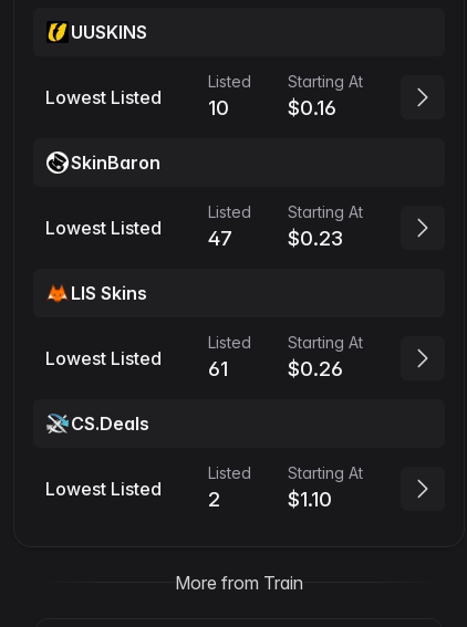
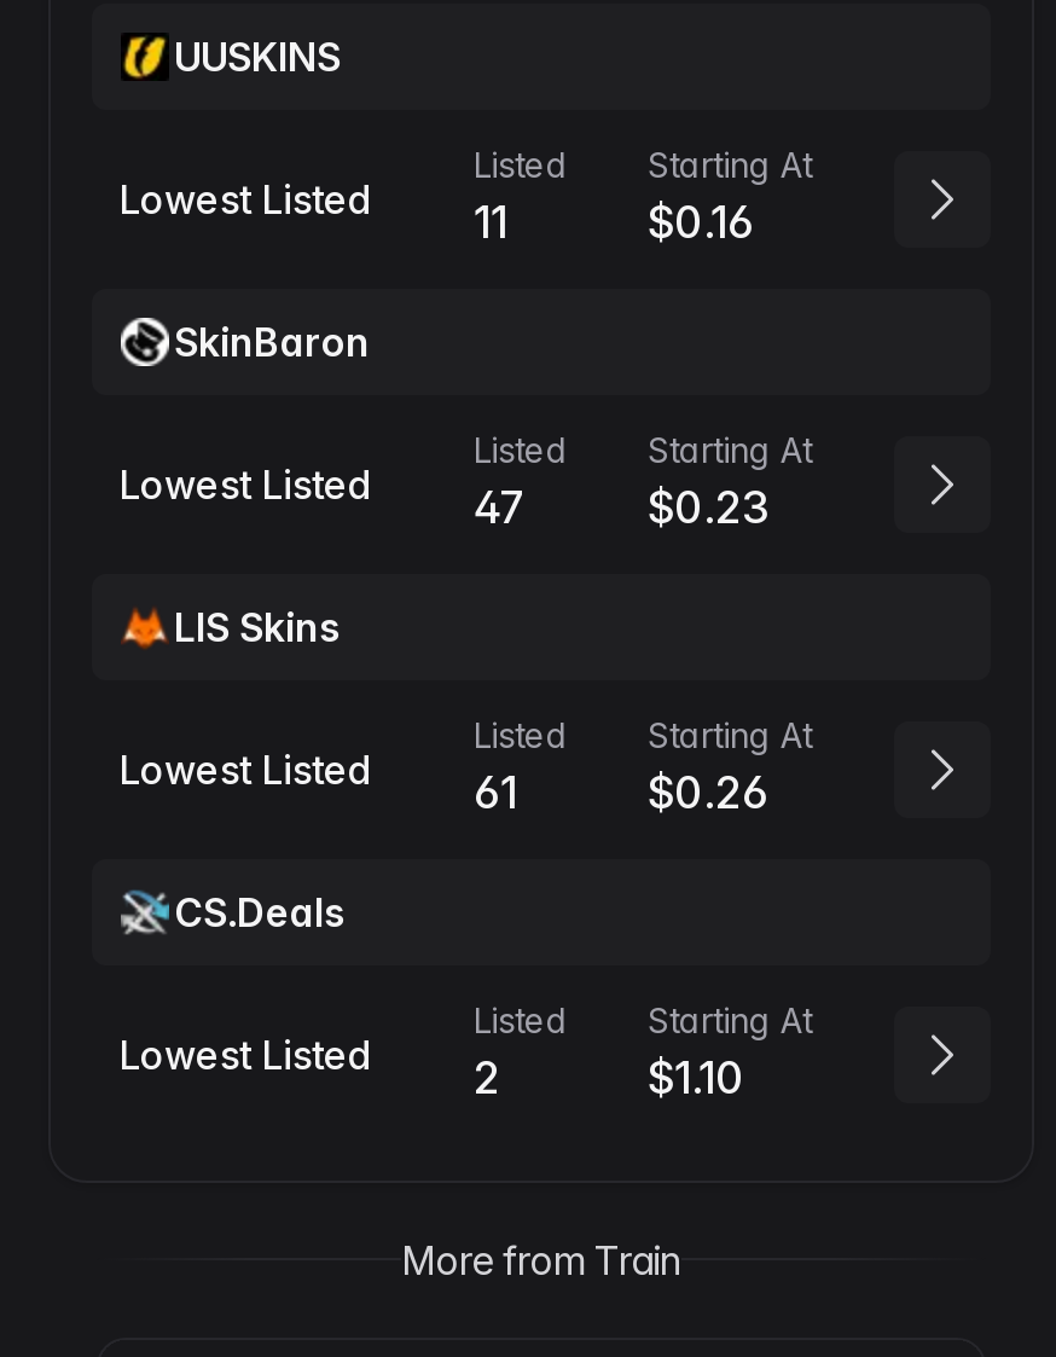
- 10
+ 11
